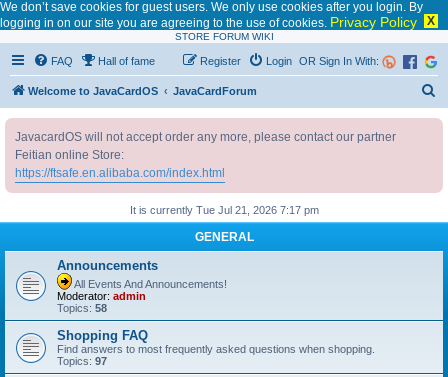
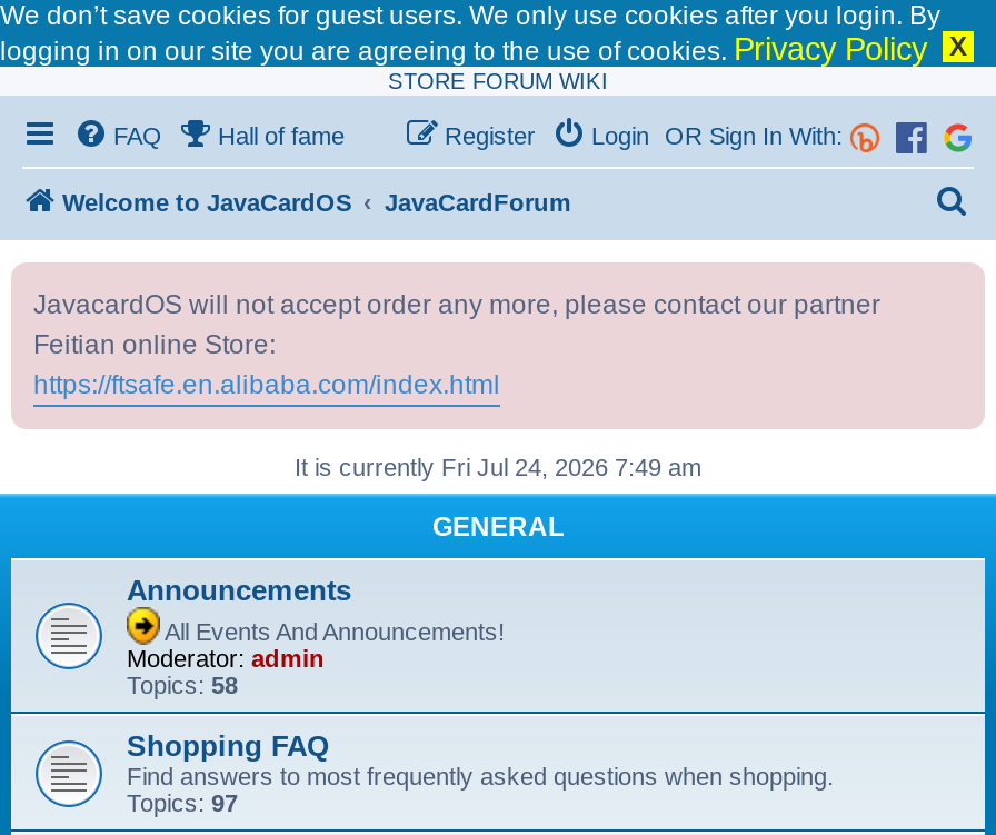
- It is currently Tue Jul 21, 2026 7:17 pm
+ It is currently Fri Jul 24, 2026 7:49 am
